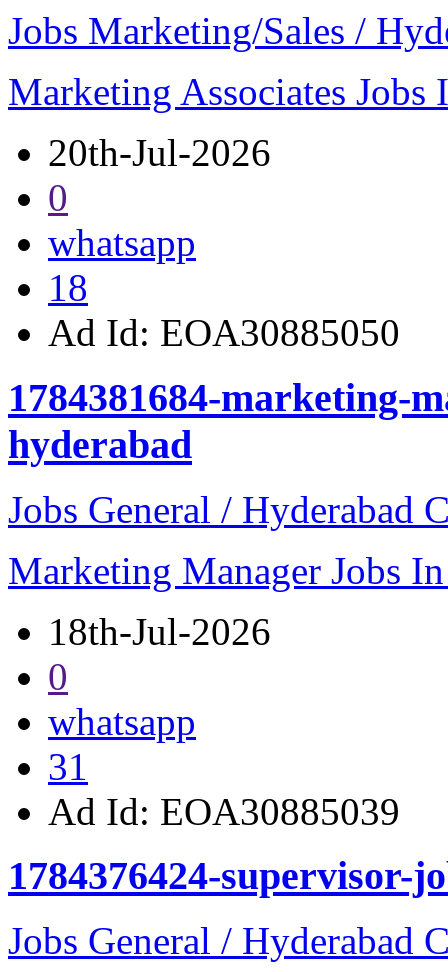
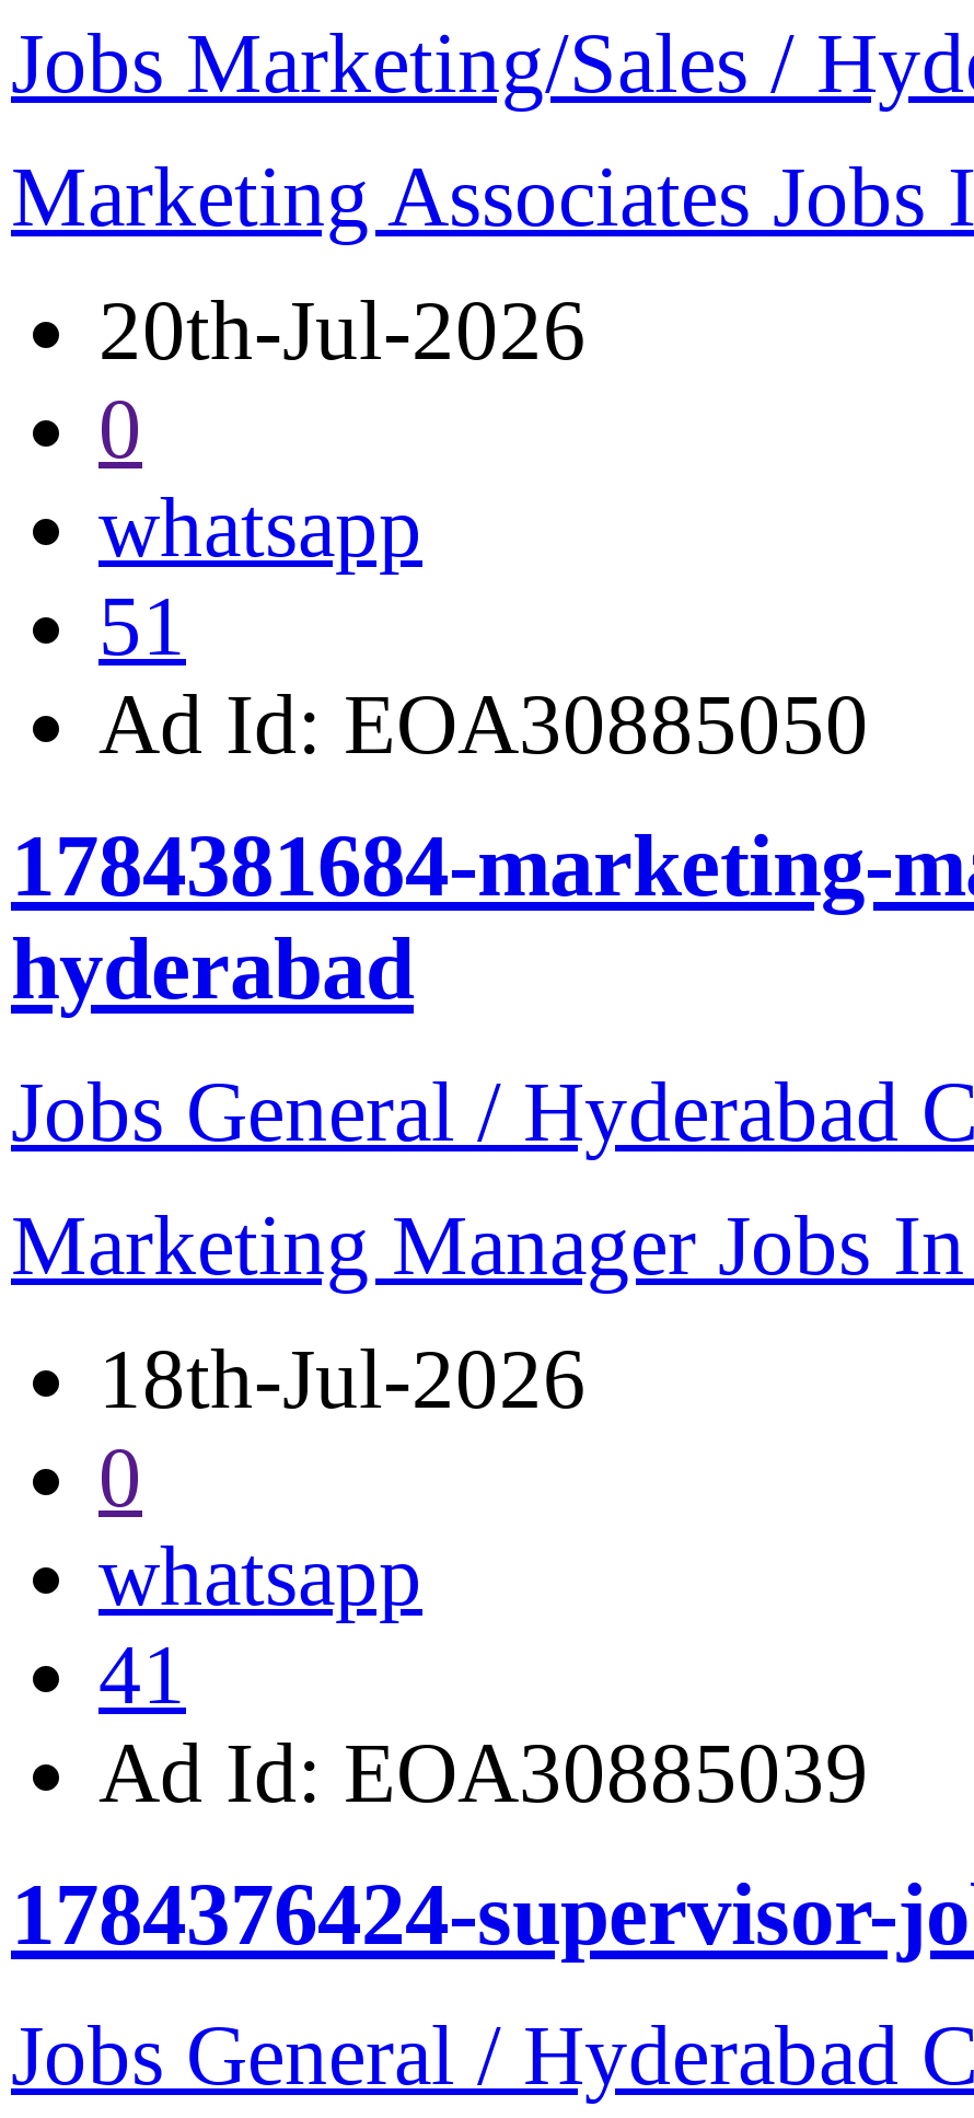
- 18
+ 51

- 31
+ 41
